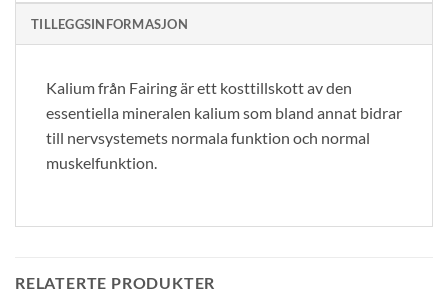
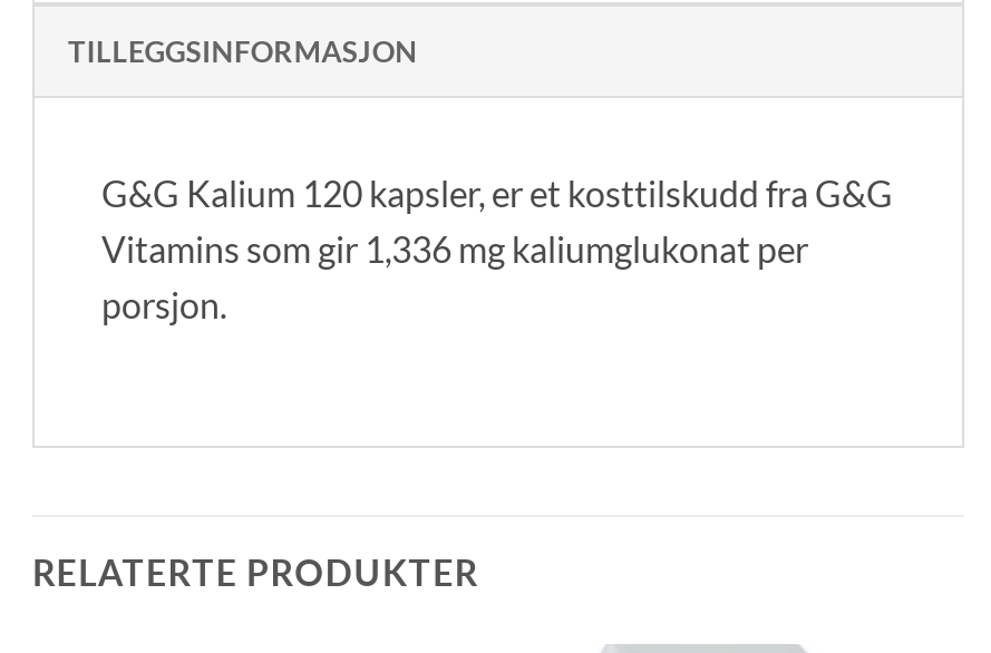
- Kalium från Fairing är ett kosttillskott av den
- essentiella mineralen kalium som bland annat bidrar
- till nervsystemets normala funktion och normal
- muskelfunktion.
+ G&G Kalium 120 kapsler, er et kosttilskudd fra G&G
+ Vitamins som gir 1,336 mg kaliumglukonat per
+ porsjon.
